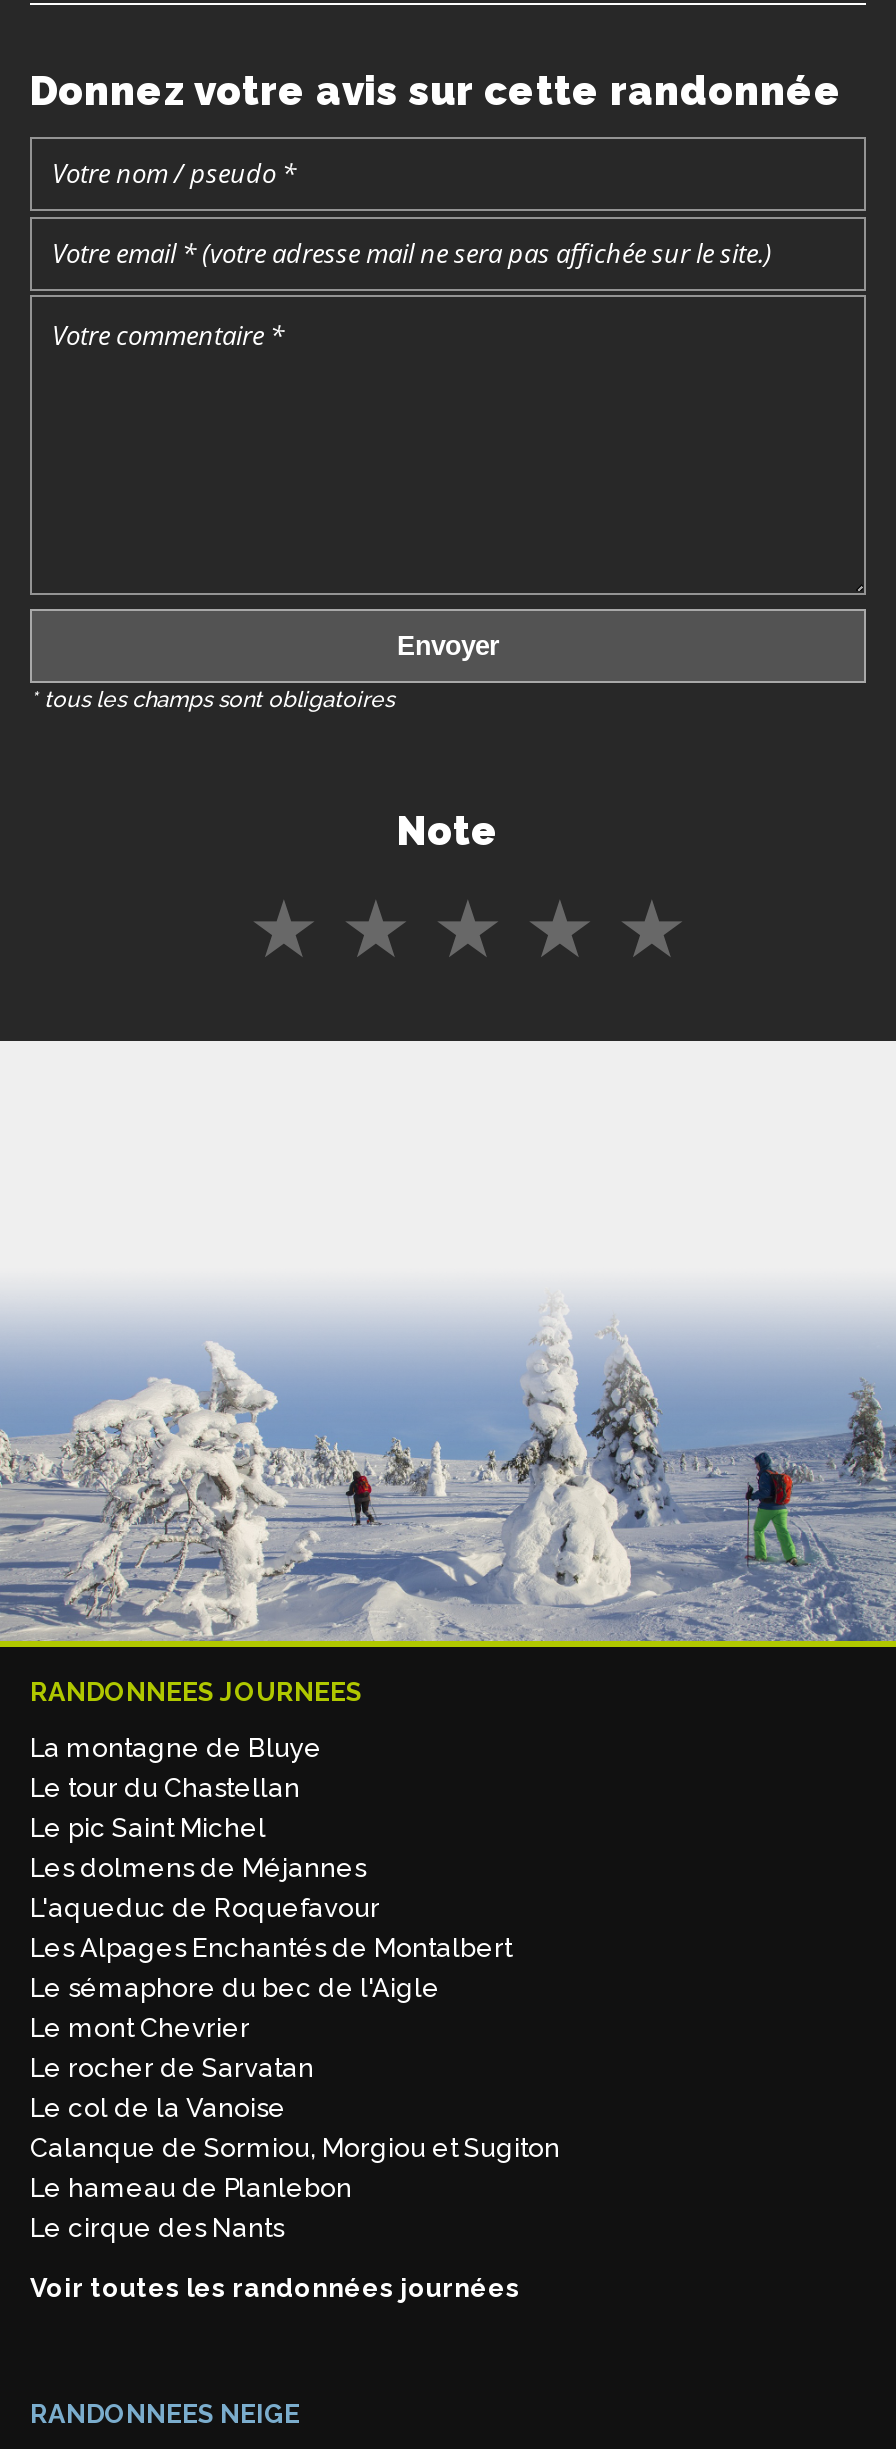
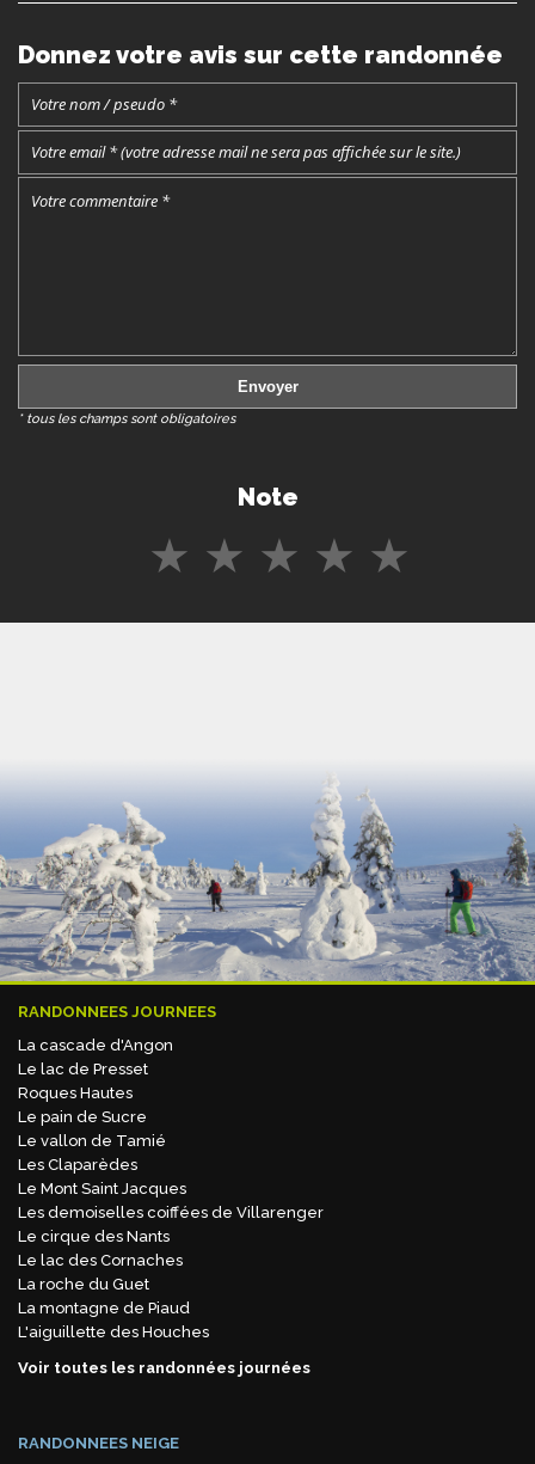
- La montagne de Bluye
- Le tour du Chastellan
- Le pic Saint Michel
- Les dolmens de Méjannes
- L'aqueduc de Roquefavour
- Les Alpages Enchantés de Montalbert
- Le sémaphore du bec de l'Aigle
- Le mont Chevrier
- Le rocher de Sarvatan
- Le col de la Vanoise
- Calanque de Sormiou, Morgiou et Sugiton
- Le hameau de Planlebon
+ La cascade d'Angon
+ Le lac de Presset
+ Roques Hautes
+ Le pain de Sucre
+ Le vallon de Tamié
+ Les Claparèdes
+ Le Mont Saint Jacques
+ Les demoiselles coiffées de Villarenger

moved up: Le cirque des Nants

+ Le lac des Cornaches
+ La roche du Guet
+ La montagne de Piaud
+ L'aiguillette des Houches
